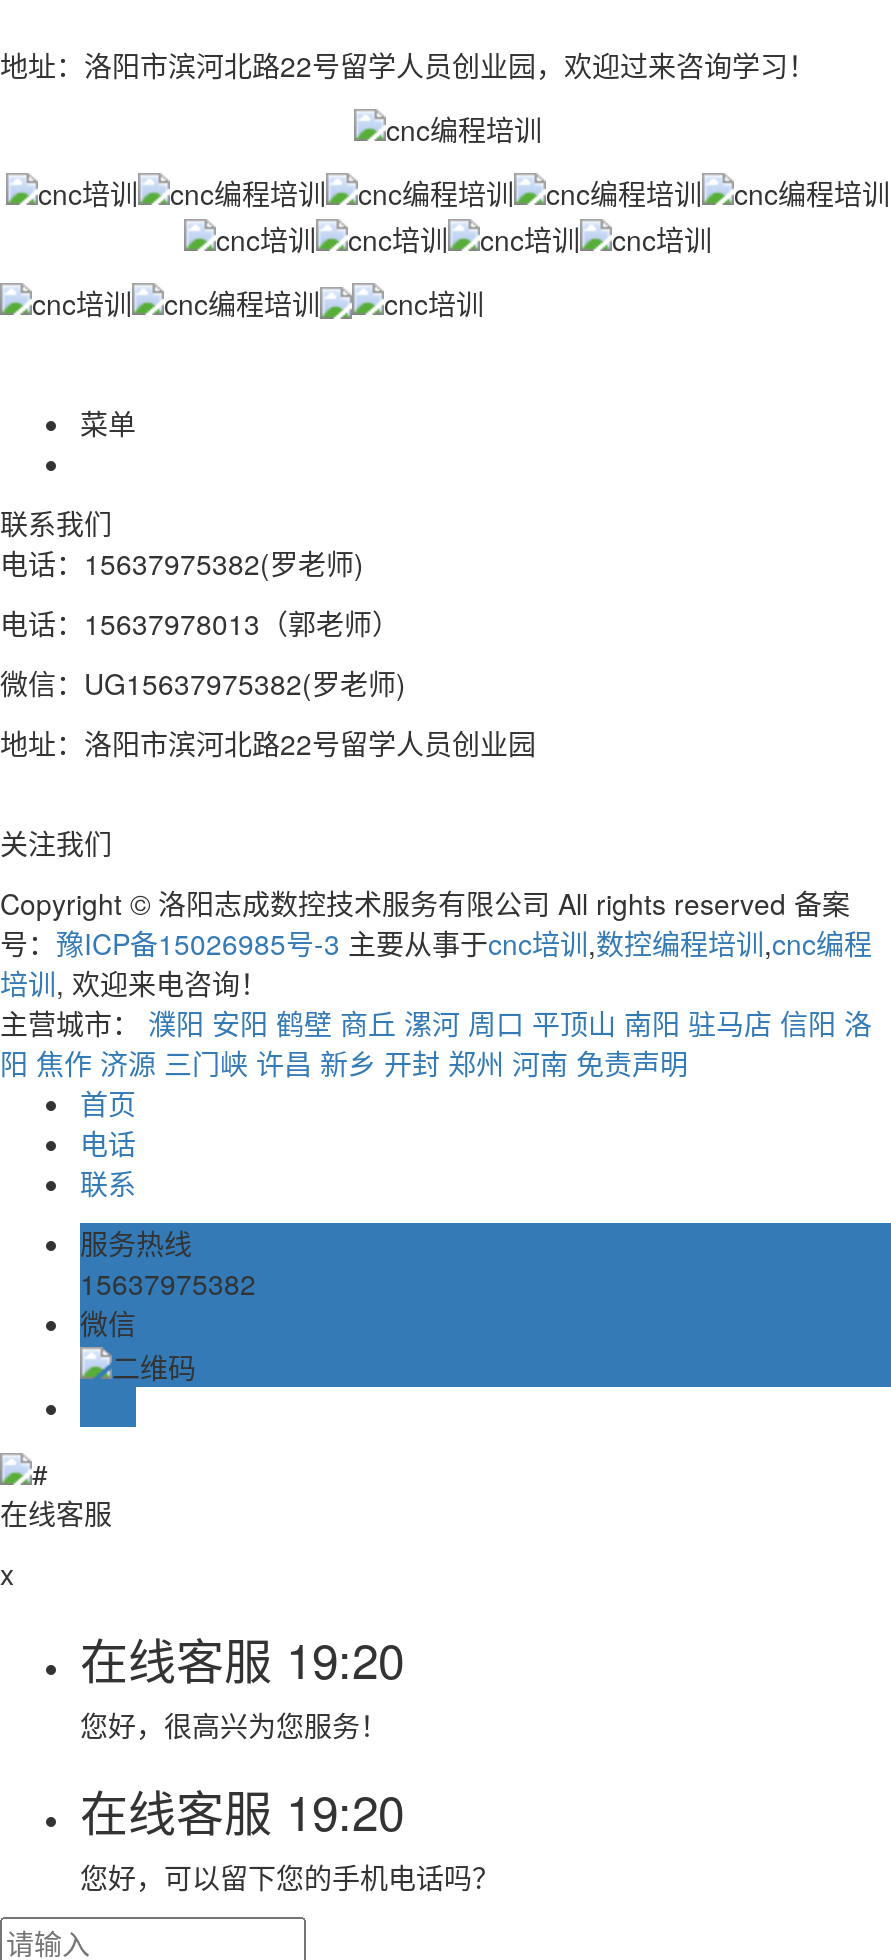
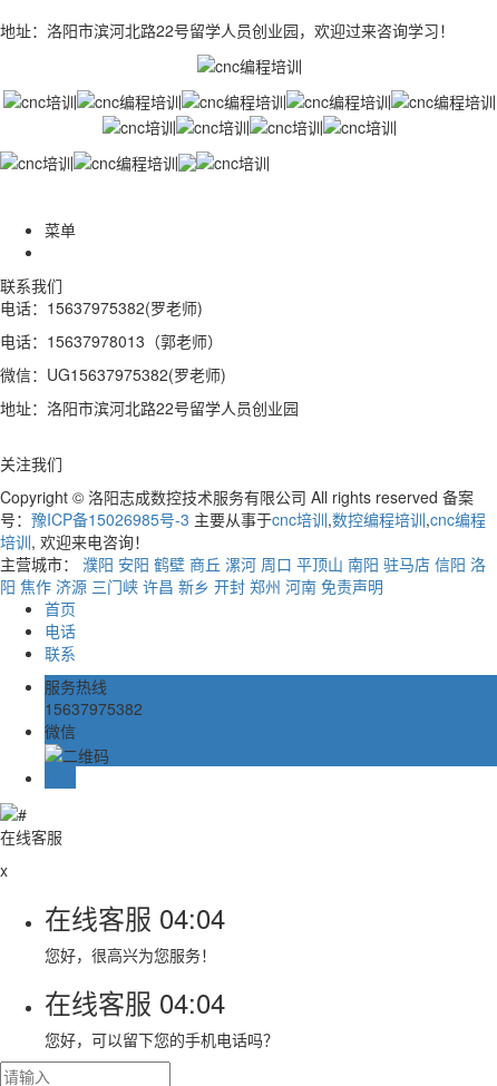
- 在线客服19:20
+ 在线客服04:04

- 在线客服19:20
+ 在线客服04:04
